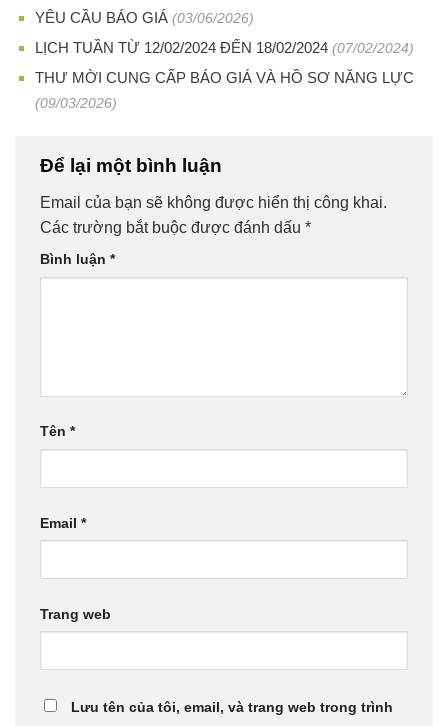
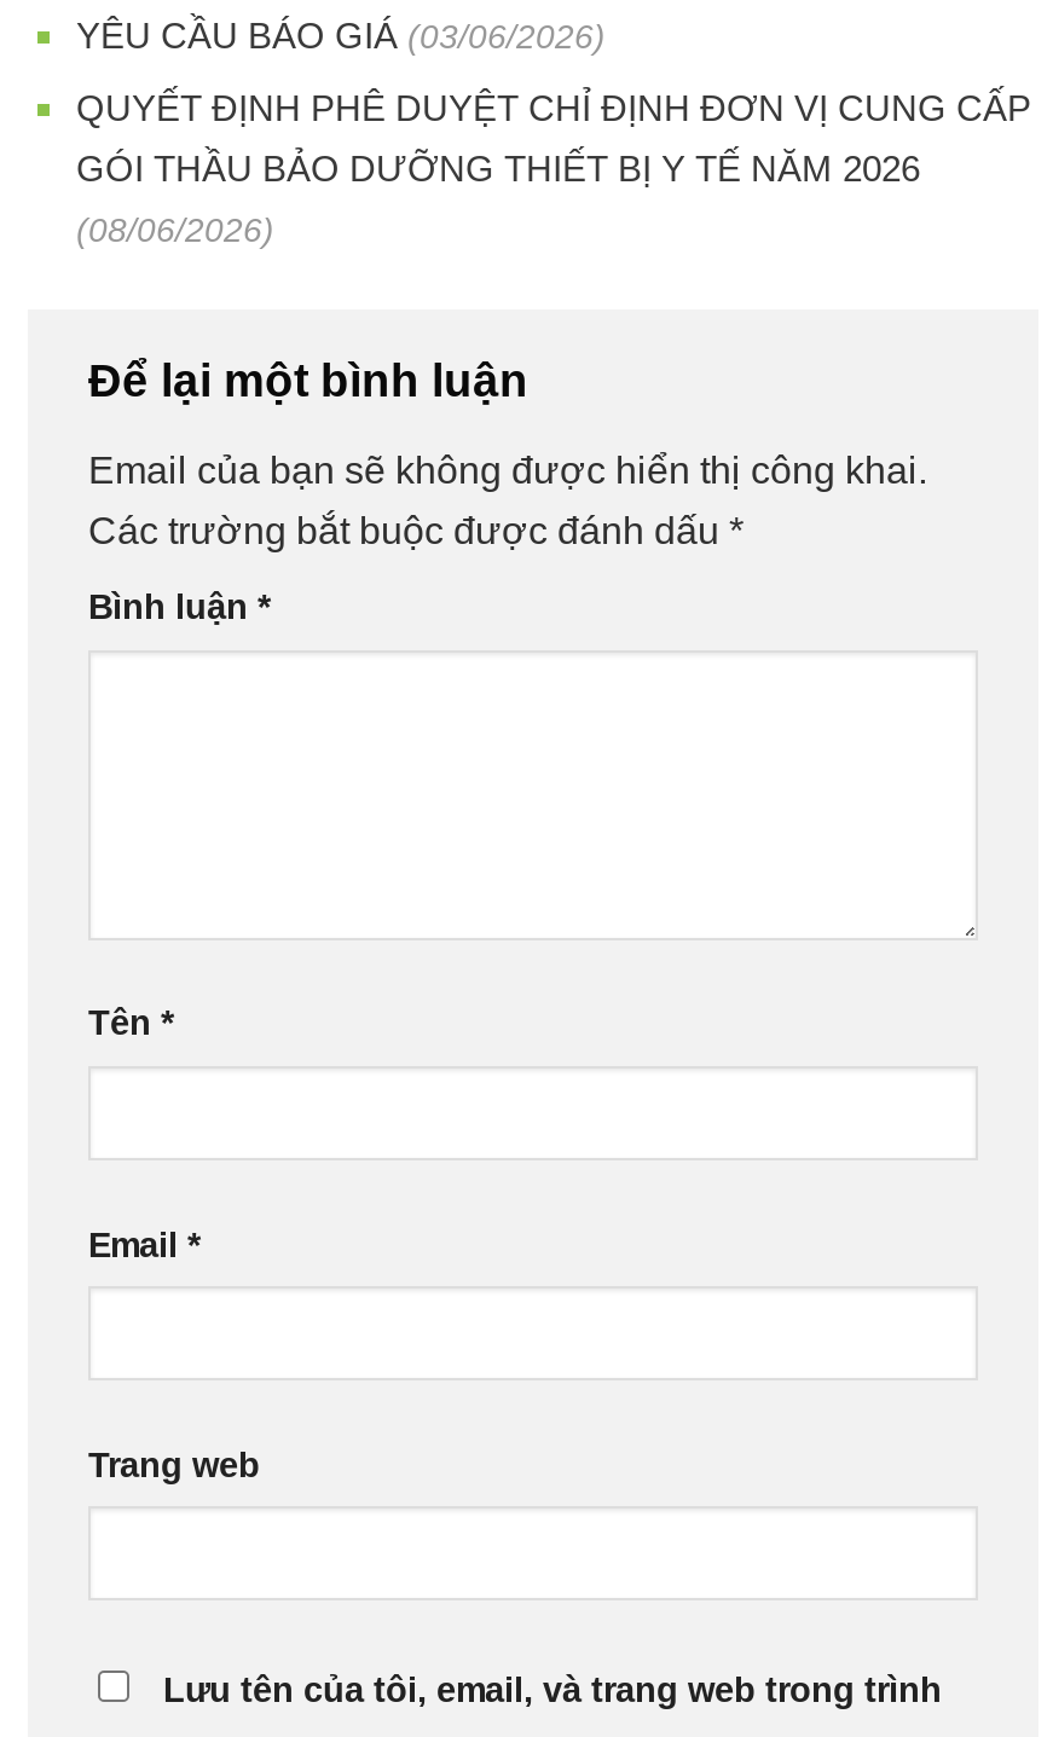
- LỊCH TUẦN TỪ 12/02/2024 ĐẾN 18/02/2024 (07/02/2024)
+ QUYẾT ĐỊNH PHÊ DUYỆT CHỈ ĐỊNH ĐƠN VỊ CUNG CẤP

- THƯ MỜI CUNG CẤP BÁO GIÁ VÀ HỒ SƠ NĂNG LỰC
+ GÓI THẦU BẢO DƯỠNG THIẾT BỊ Y TẾ NĂM 2026

- (09/03/2026)
+ (08/06/2026)
